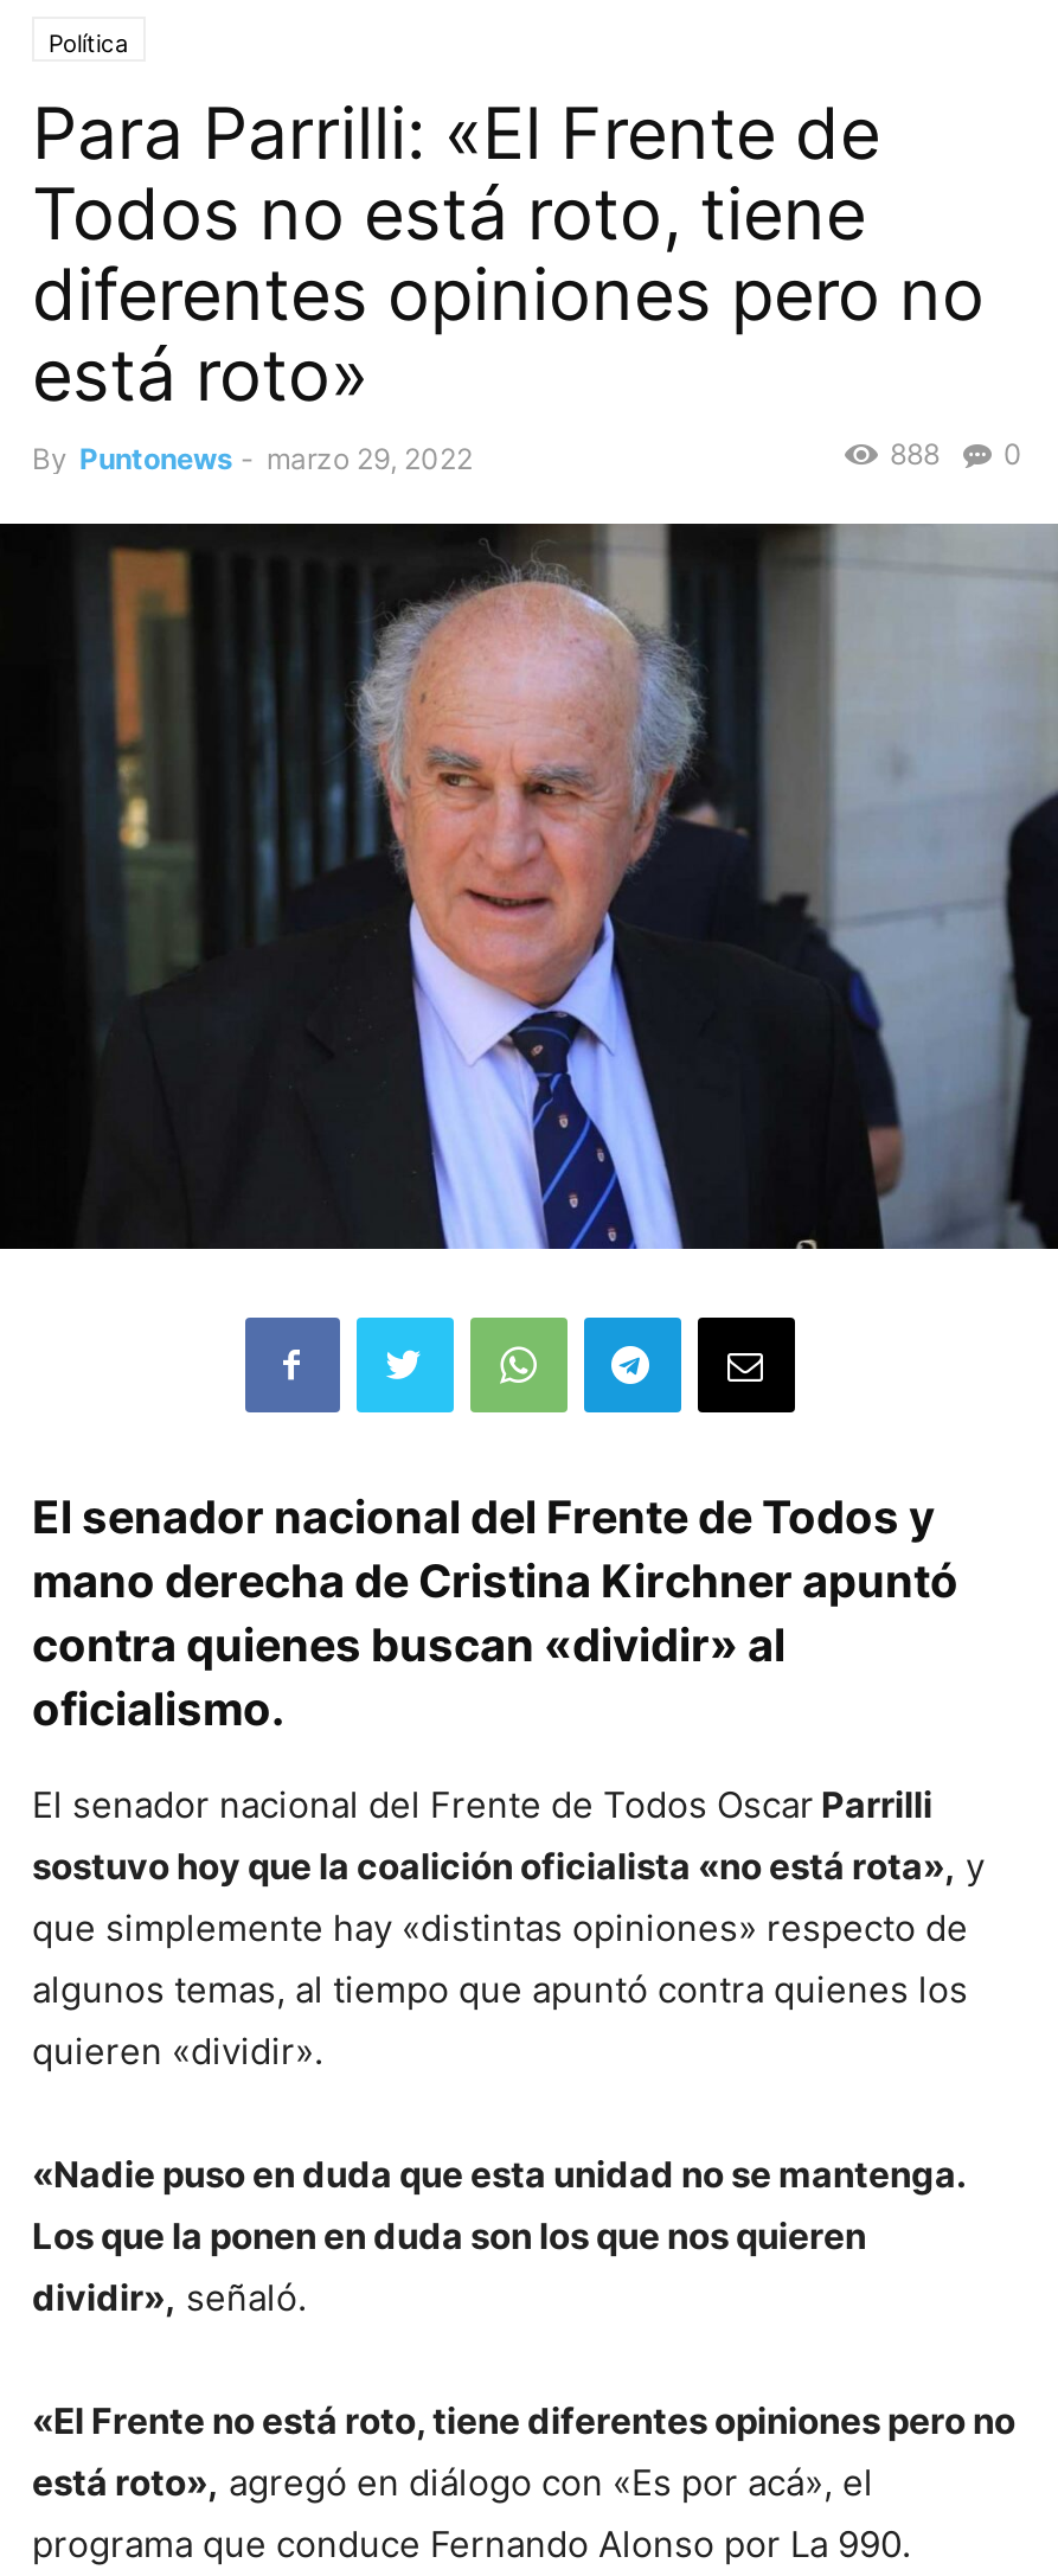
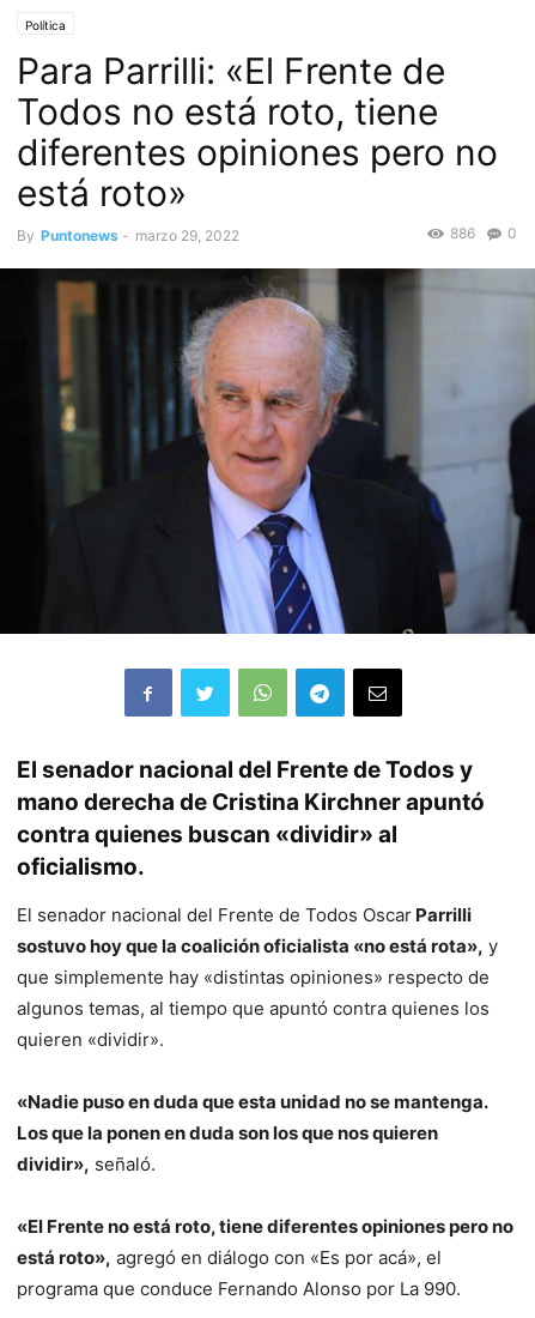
- 888 0
+ 886 0
